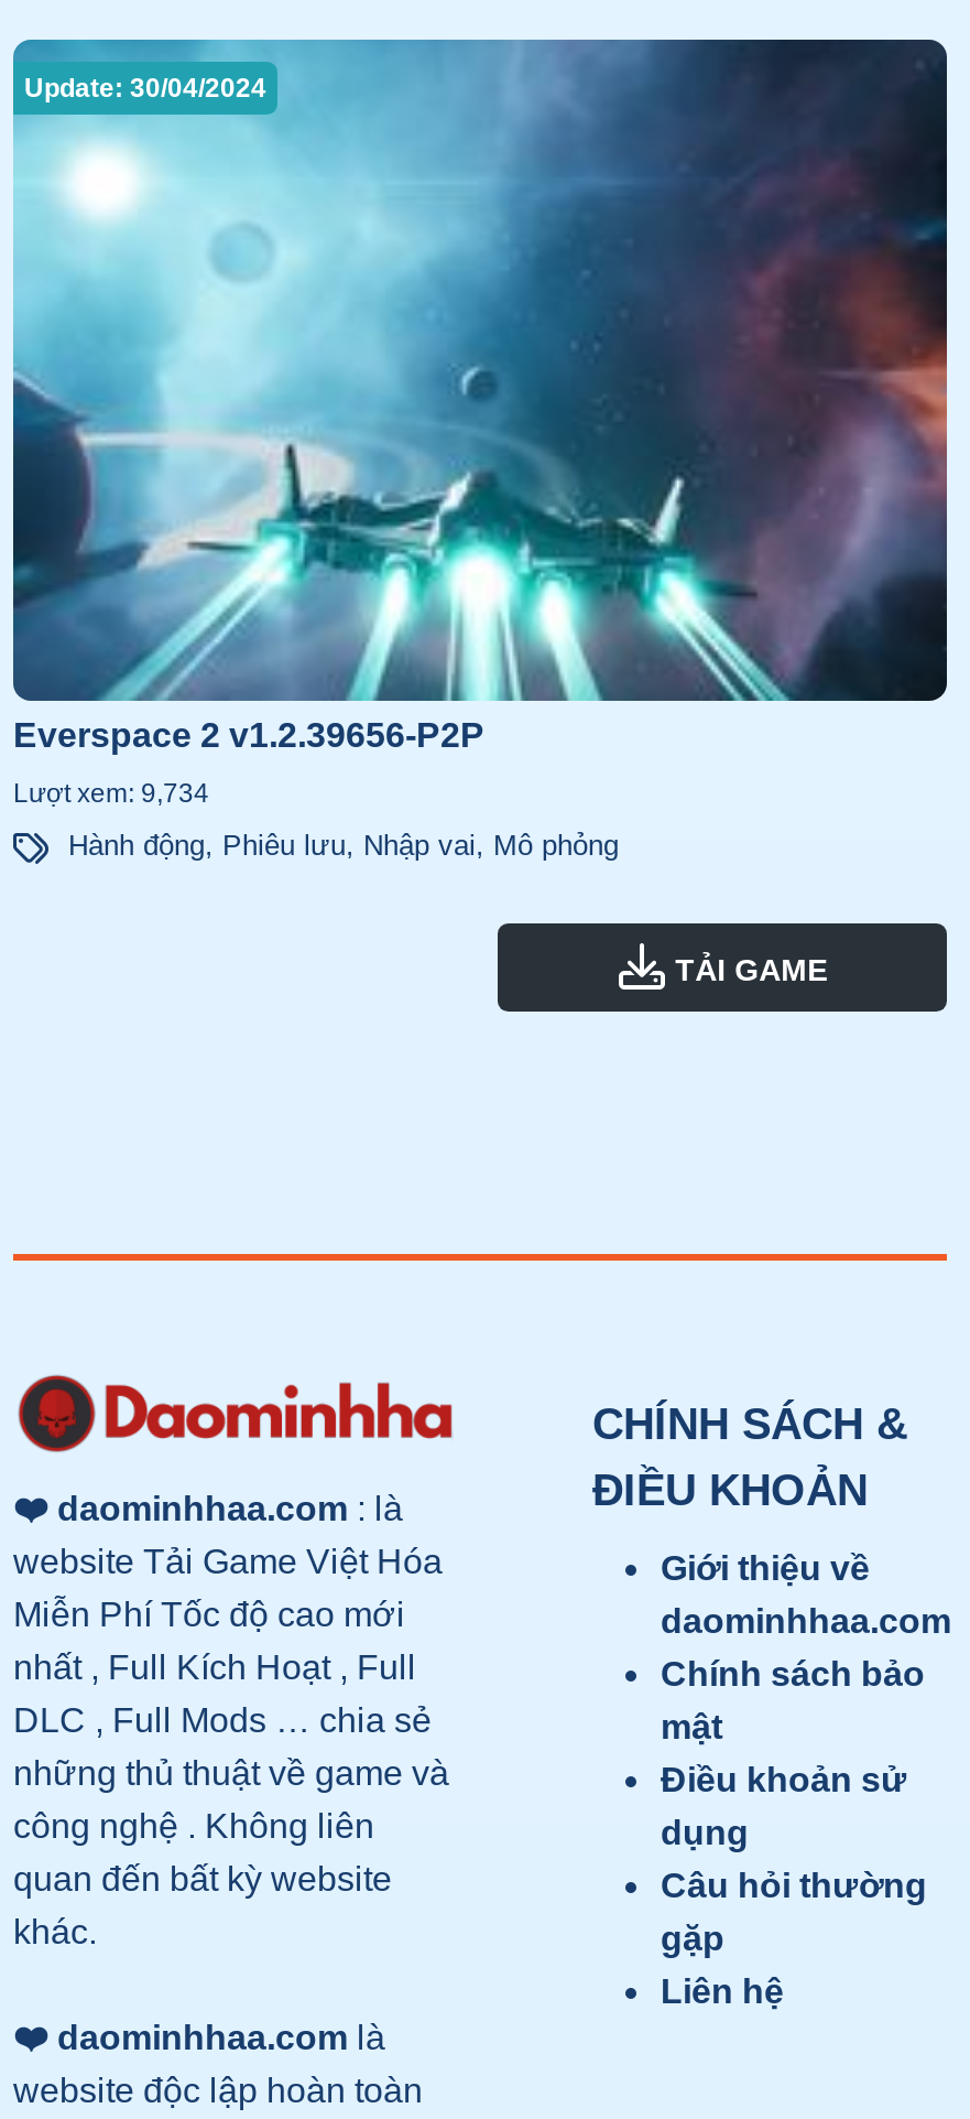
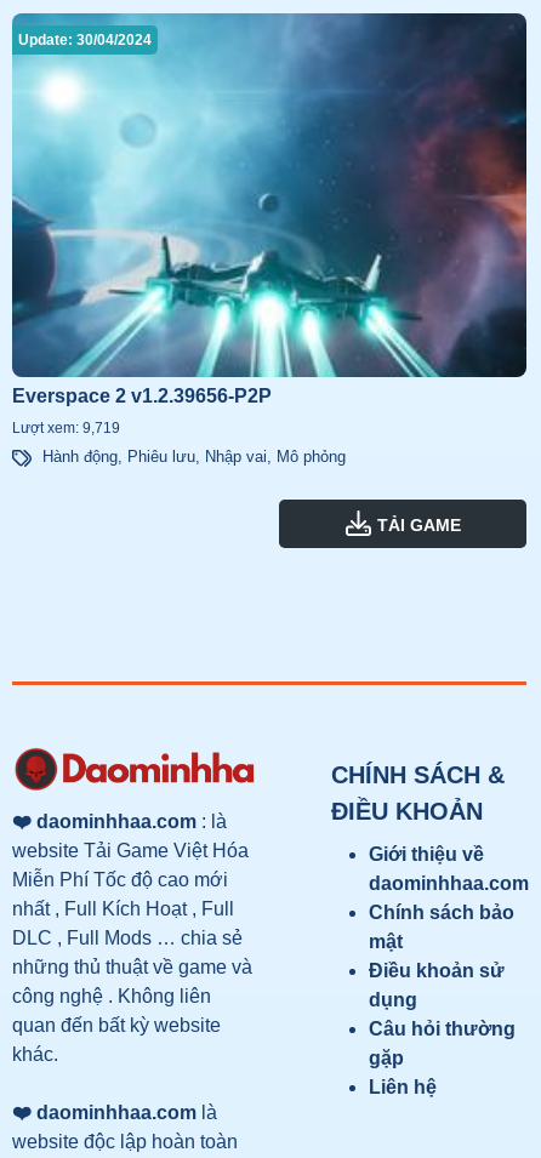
- Lượt xem: 9,734
+ Lượt xem: 9,719
